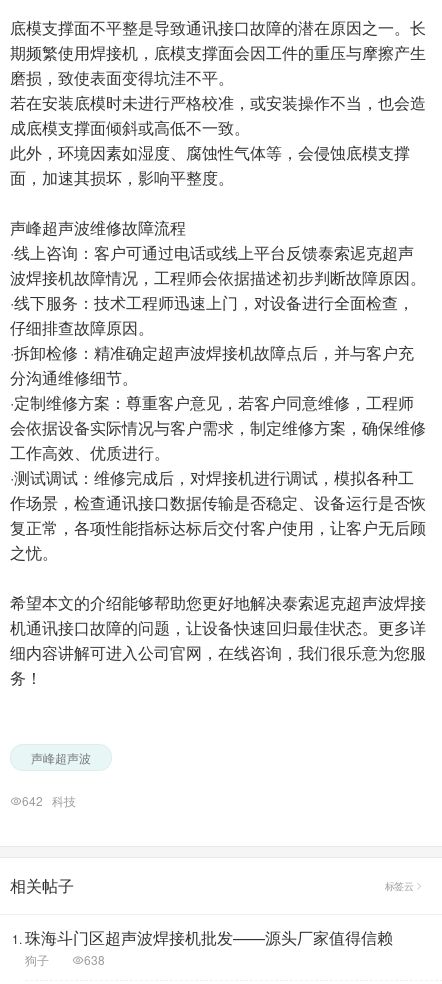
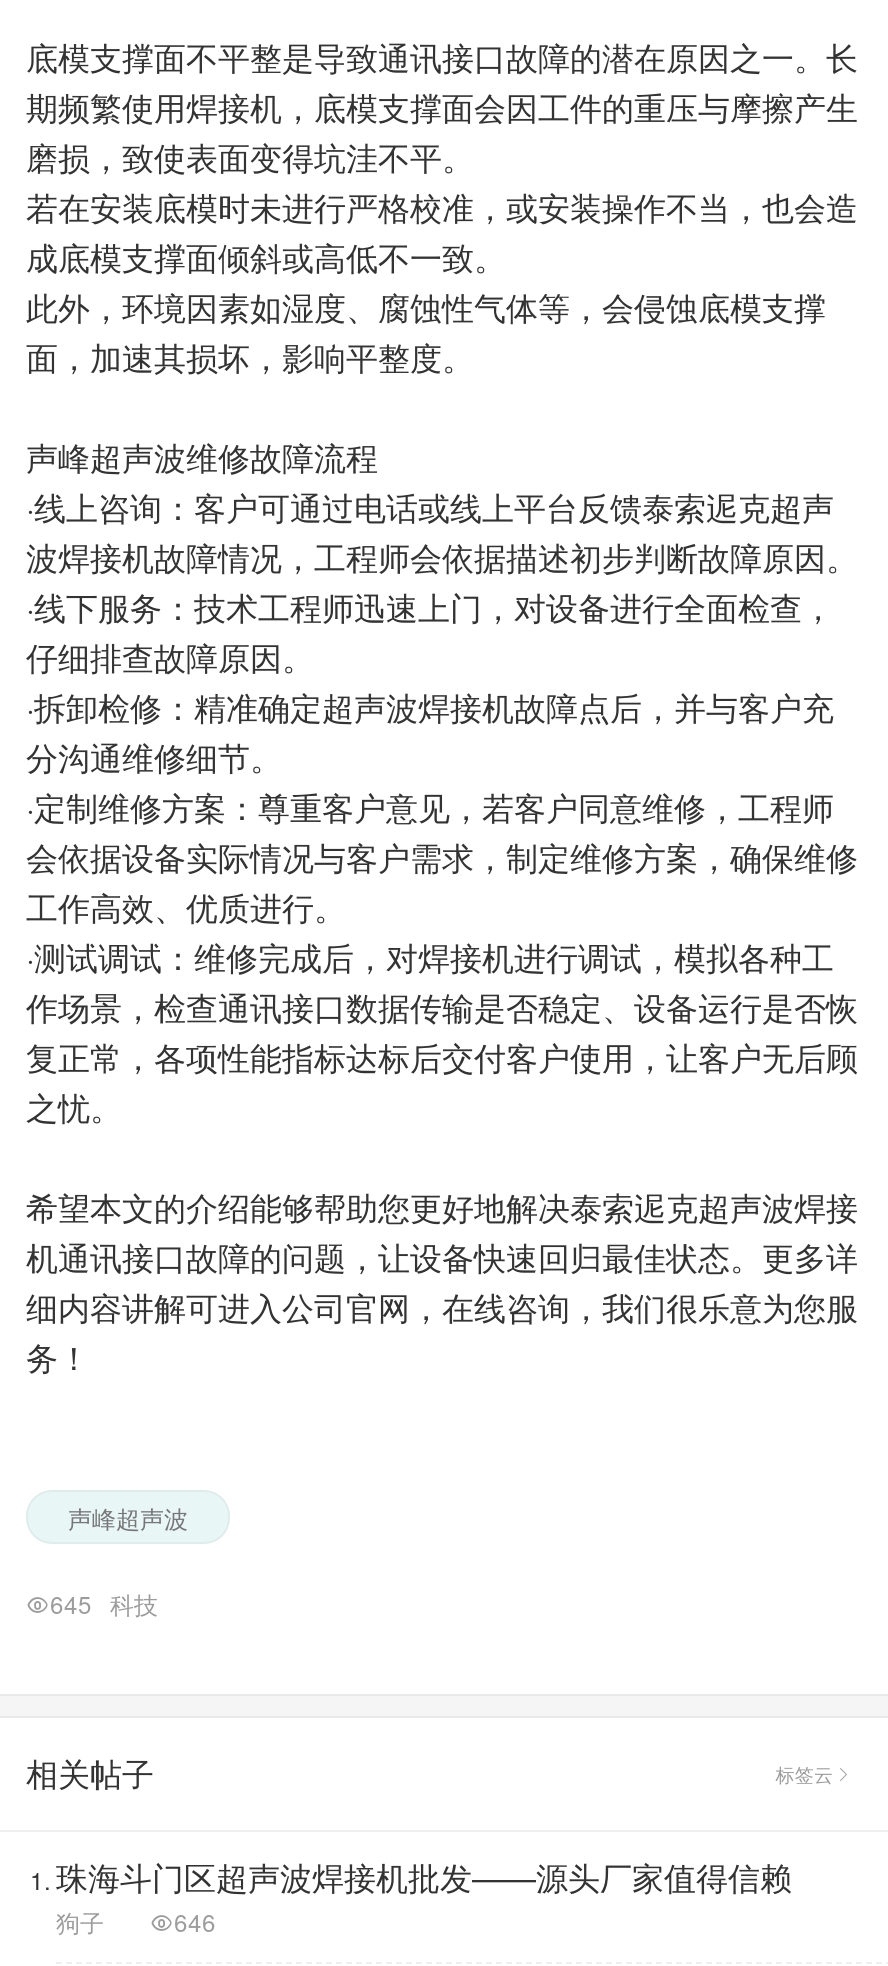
- 642 科技
+ 645 科技

- 638
+ 646
